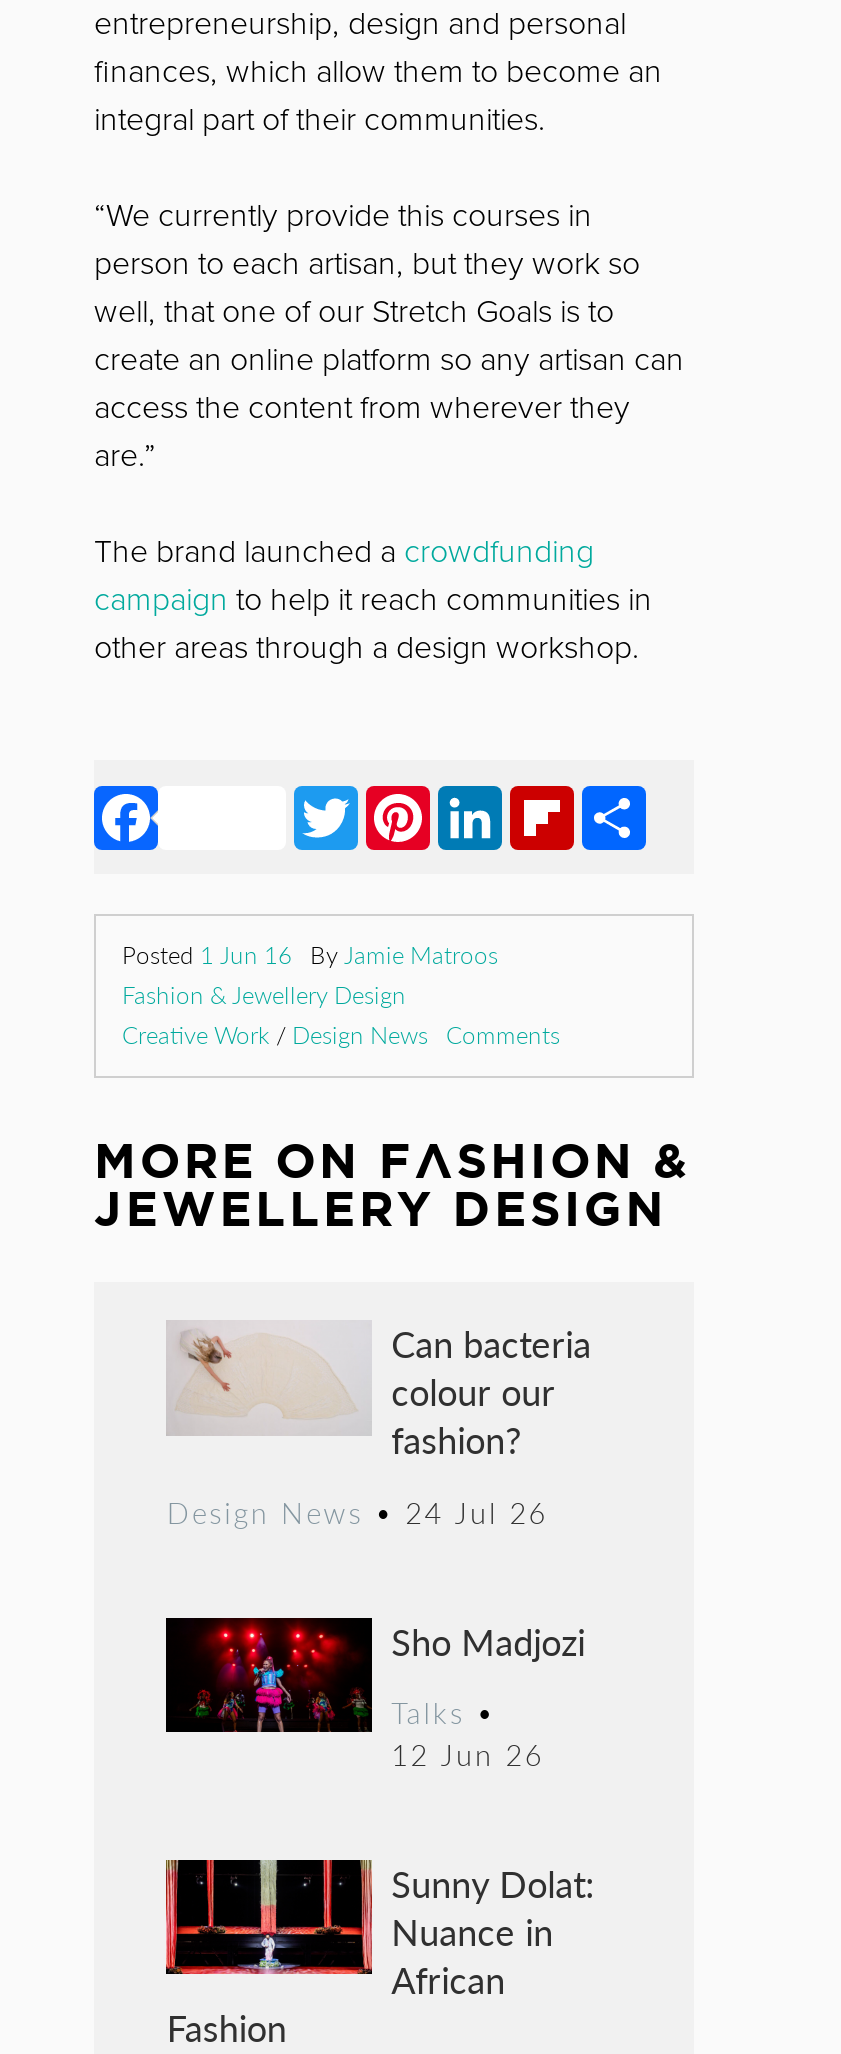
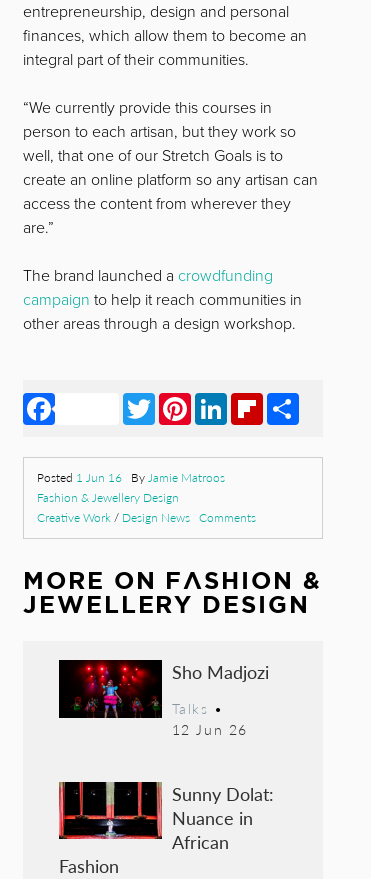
- [image]
- Can bacteria
- colour our
- fashion?
- Design News • 24 Jul 26
